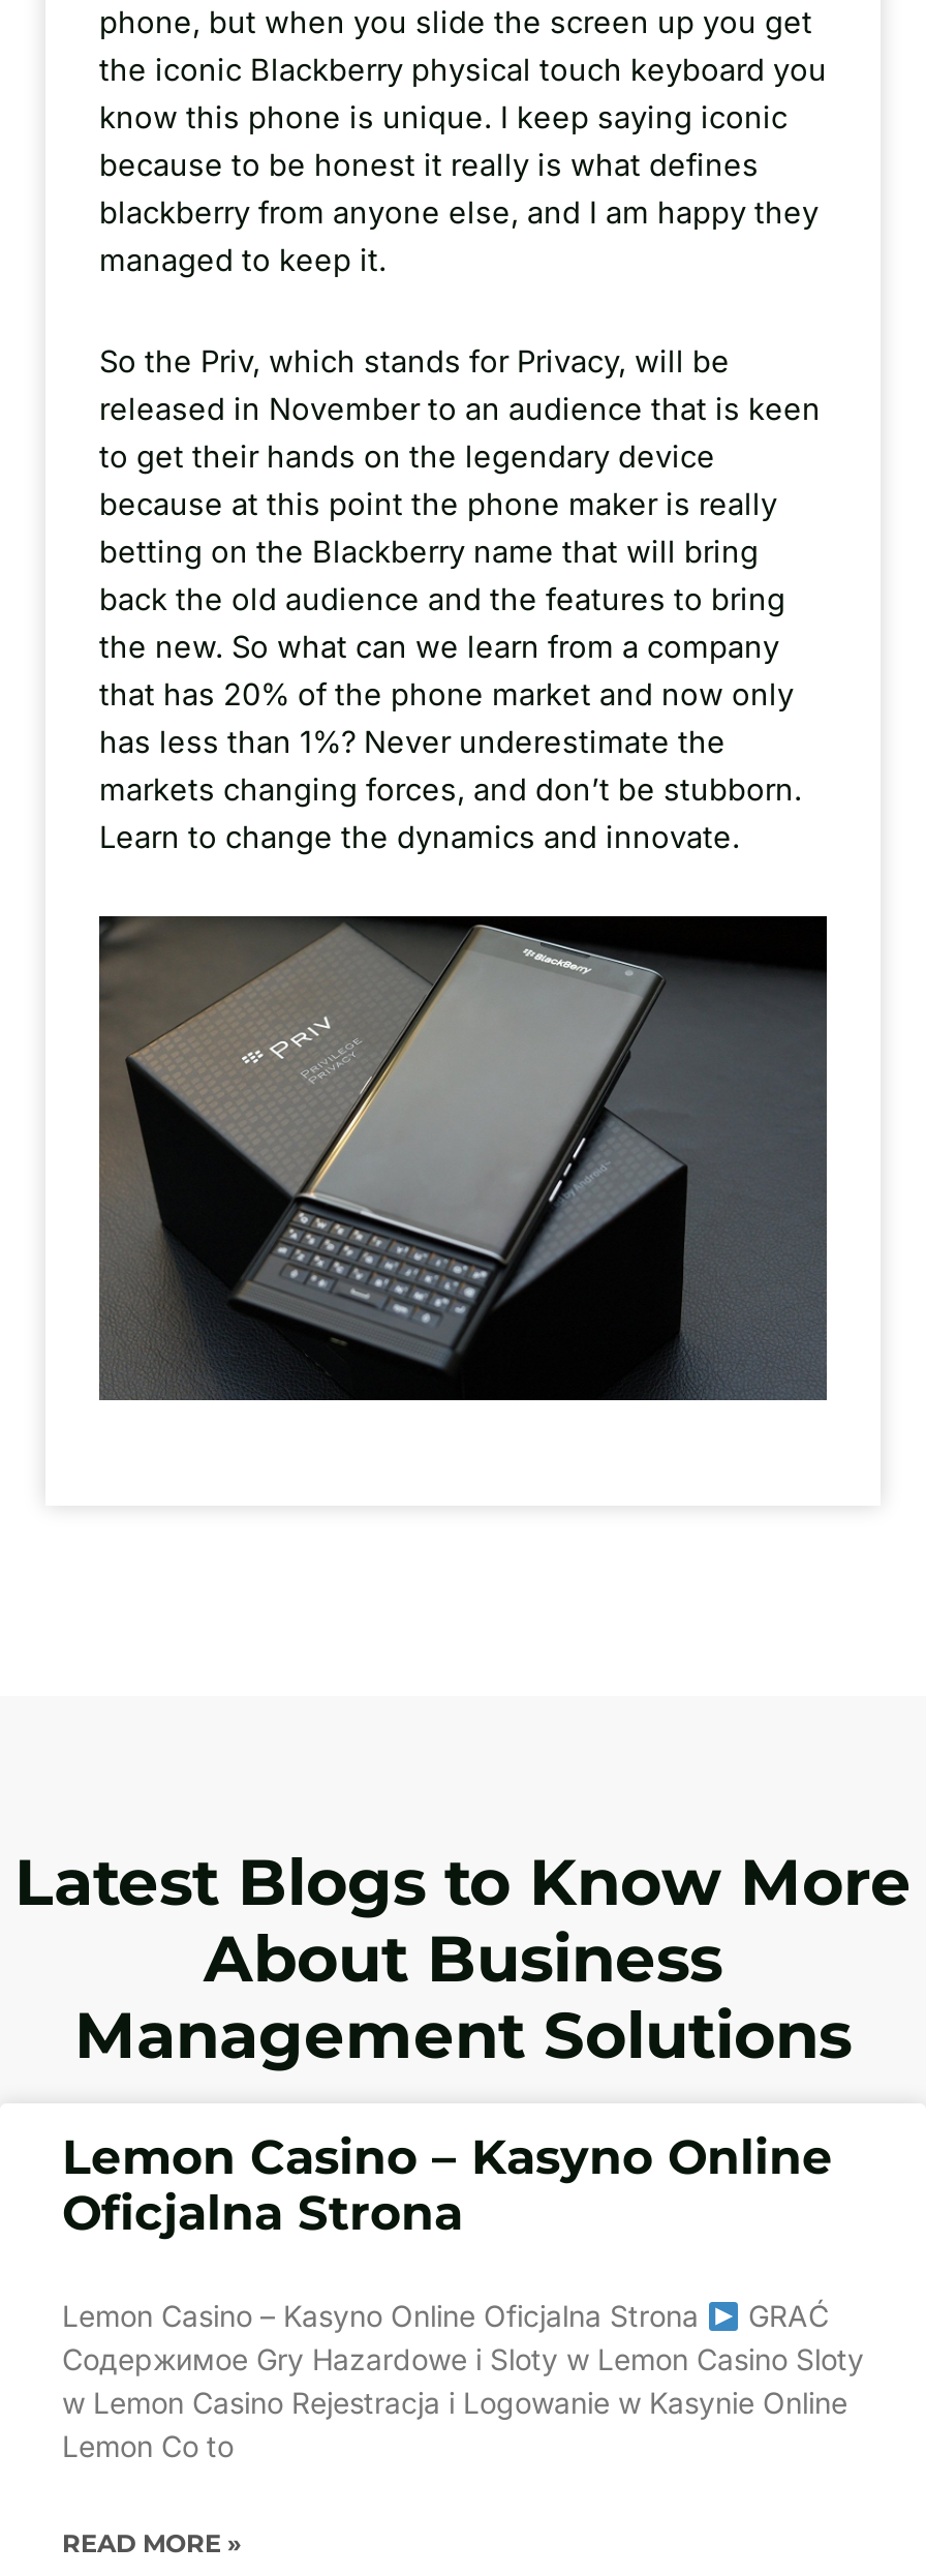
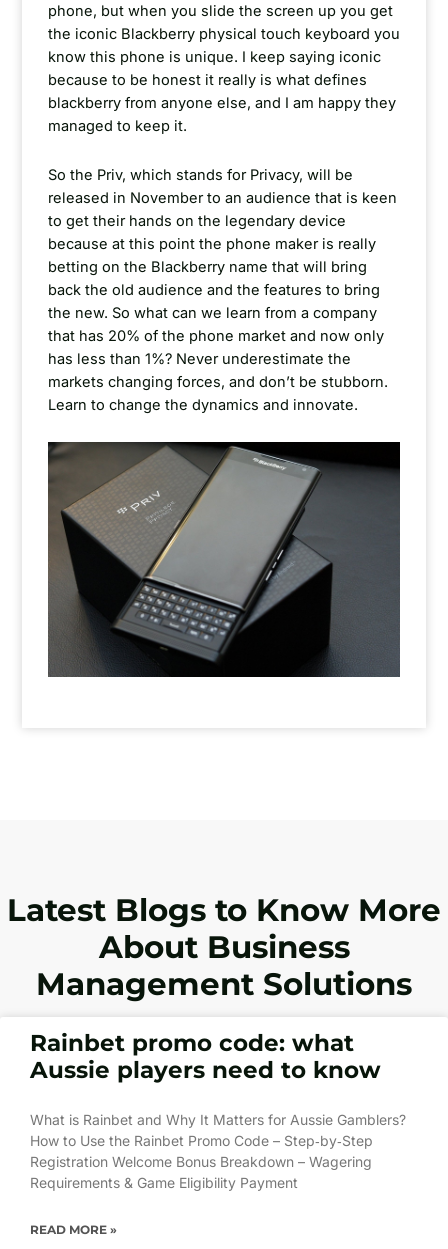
- Lemon Casino – Kasyno Online
- Oficjalna Strona
+ Rainbet promo code: what
+ Aussie players need to know

- Lemon Casino – Kasyno Online Oficjalna Strona
- GRAĆ
- Содержимое Gry Hazardowe i Sloty w Lemon Casino Sloty
- w Lemon Casino Rejestracja i Logowanie w Kasynie Online
- Lemon Co to
+ What is Rainbet and Why It Matters for Aussie Gamblers?
+ How to Use the Rainbet Promo Code – Step‑by‑Step
+ Registration Welcome Bonus Breakdown – Wagering
+ Requirements & Game Eligibility Payment
